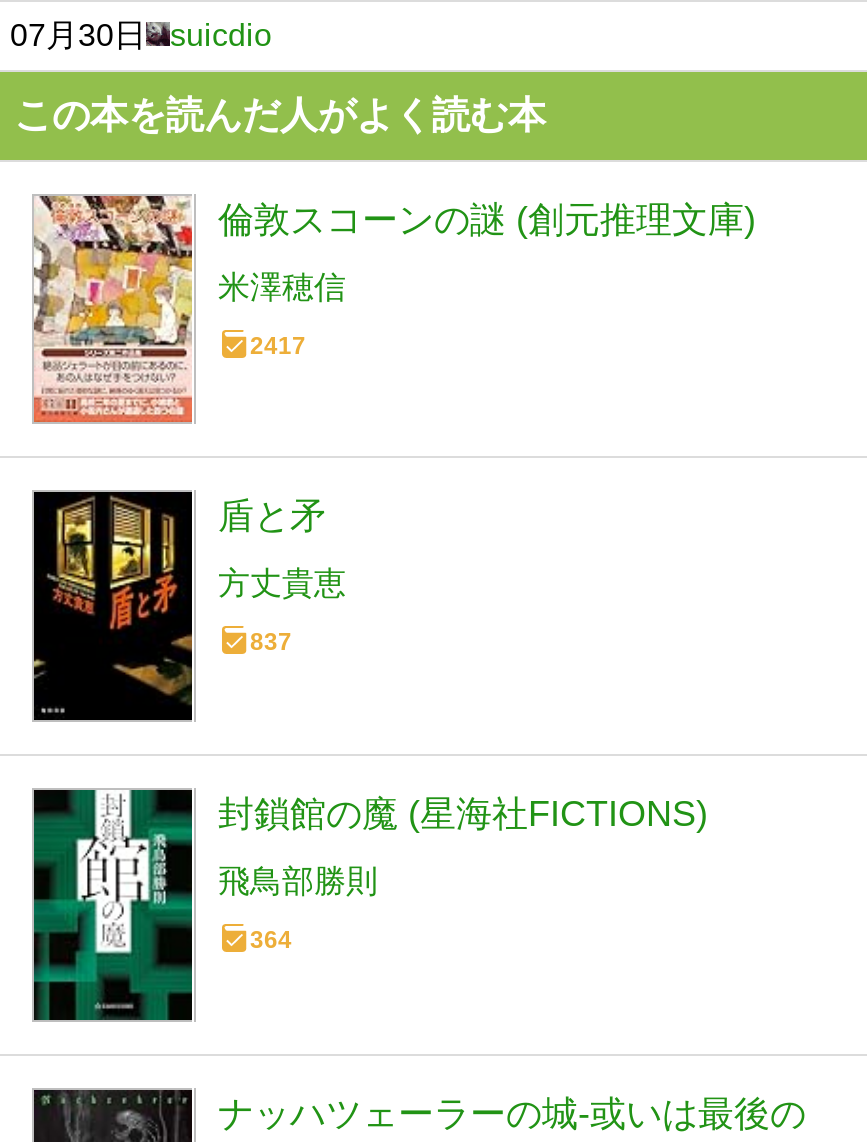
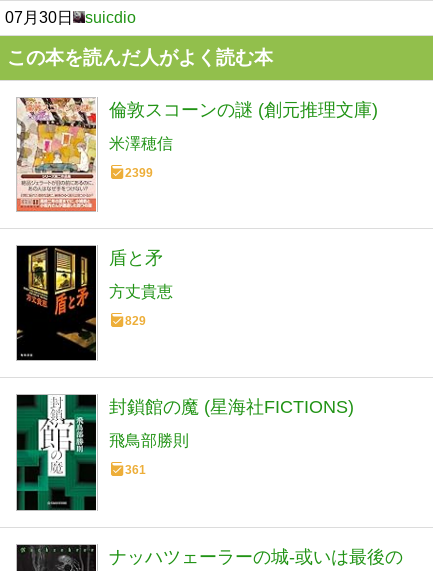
- 2417
+ 2399

- 837
+ 829

- 364
+ 361
